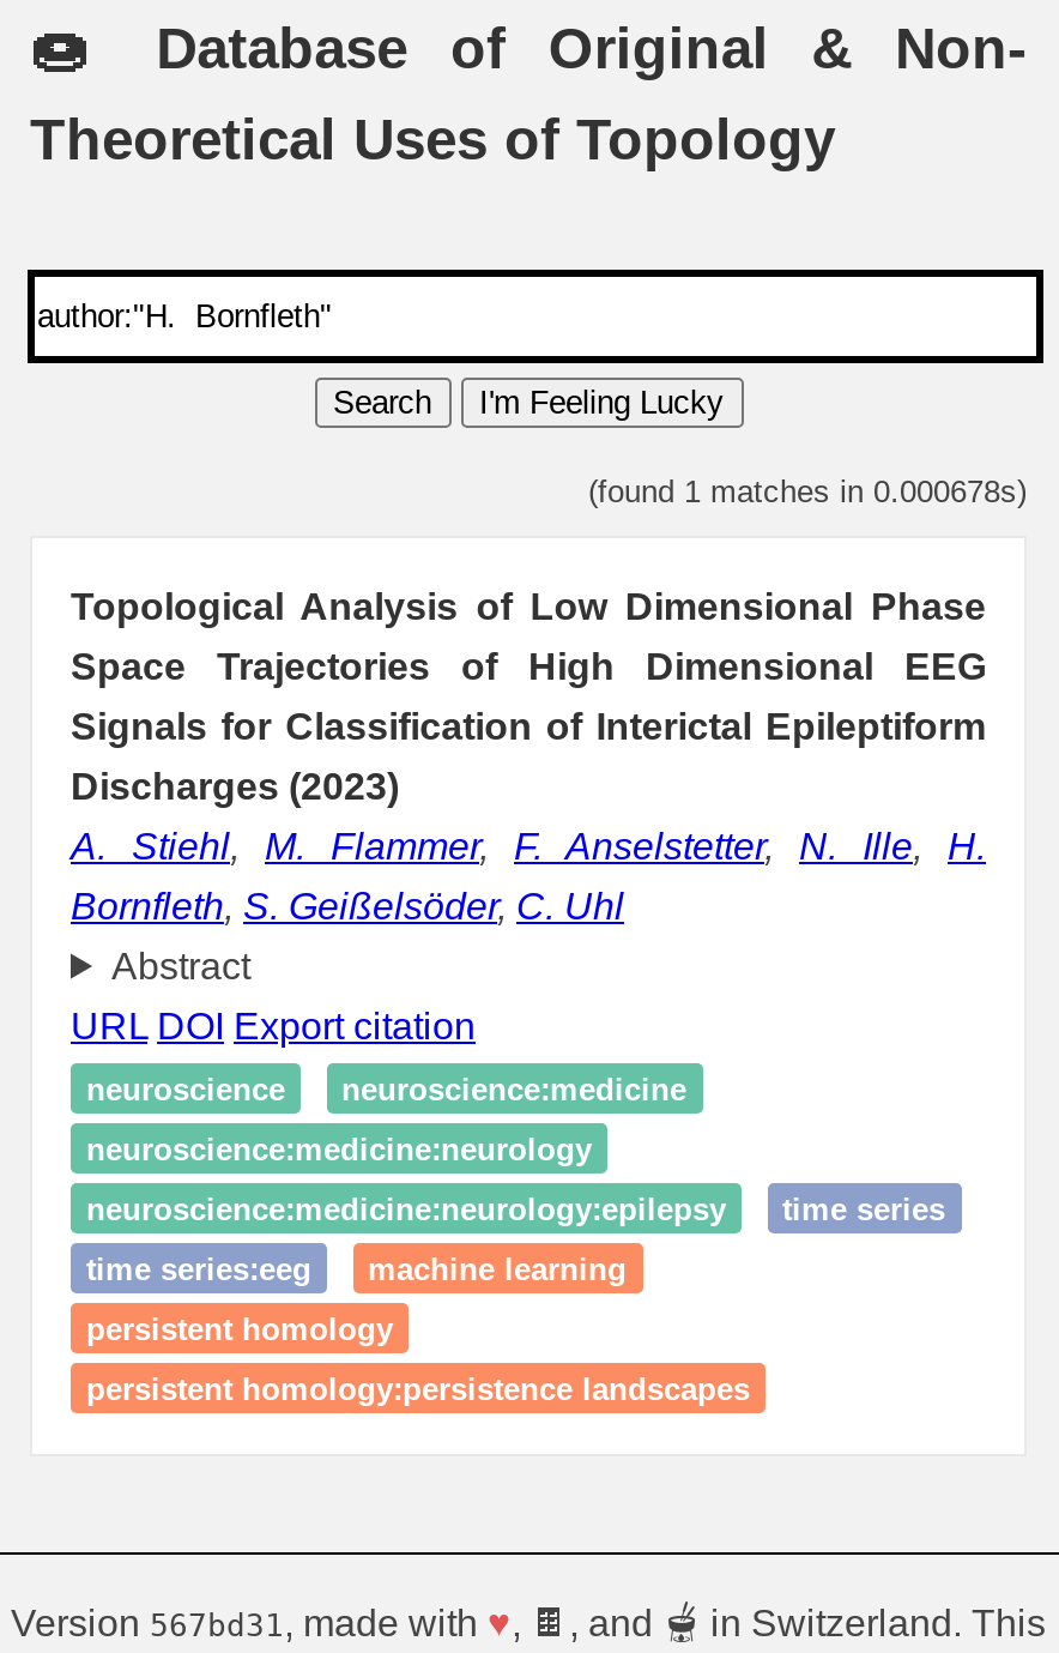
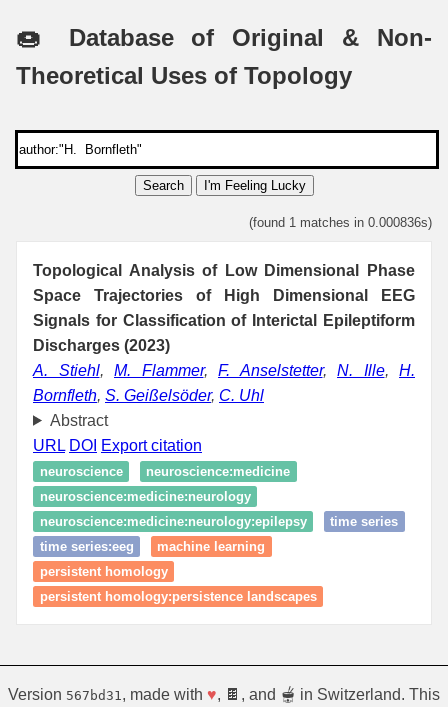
- (found 1 matches in 0.000678s)
+ (found 1 matches in 0.000836s)
